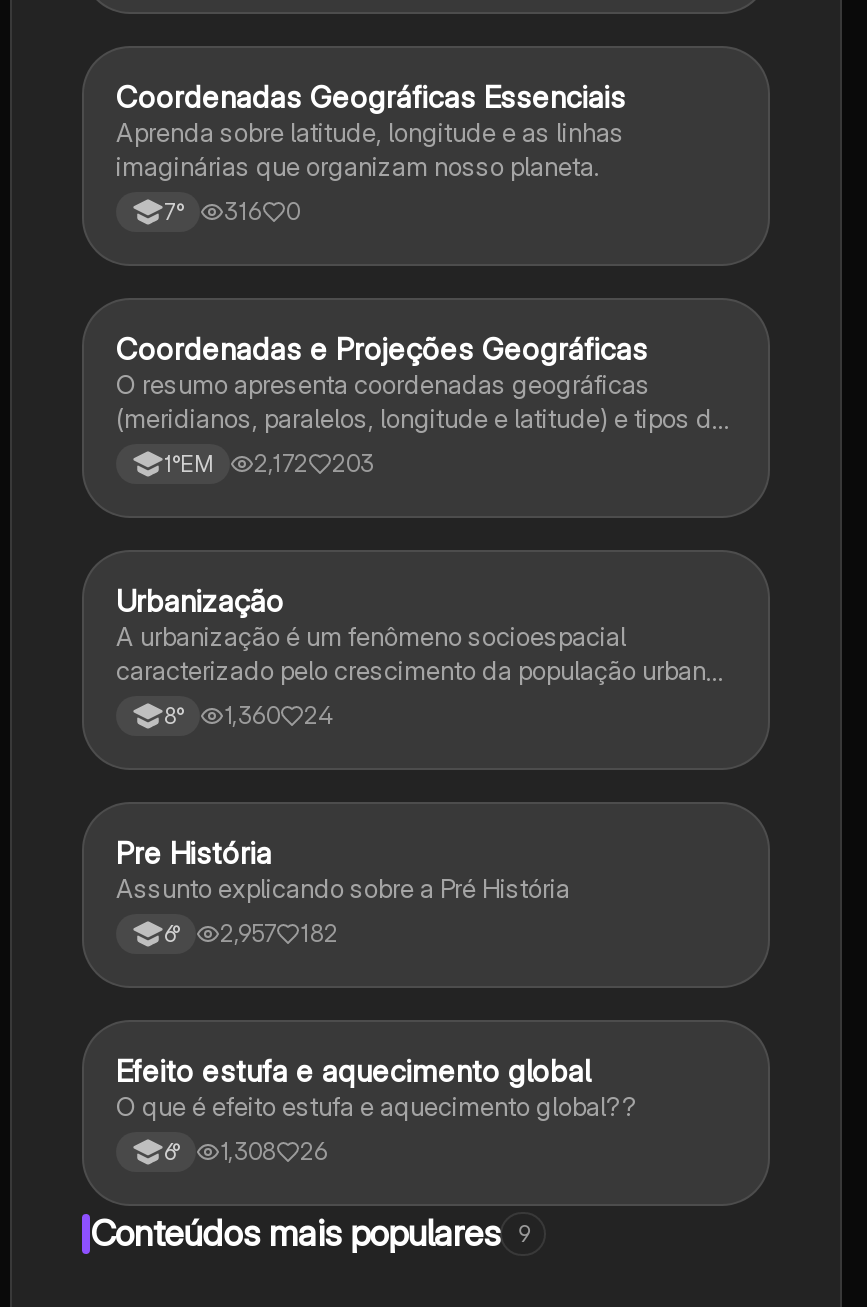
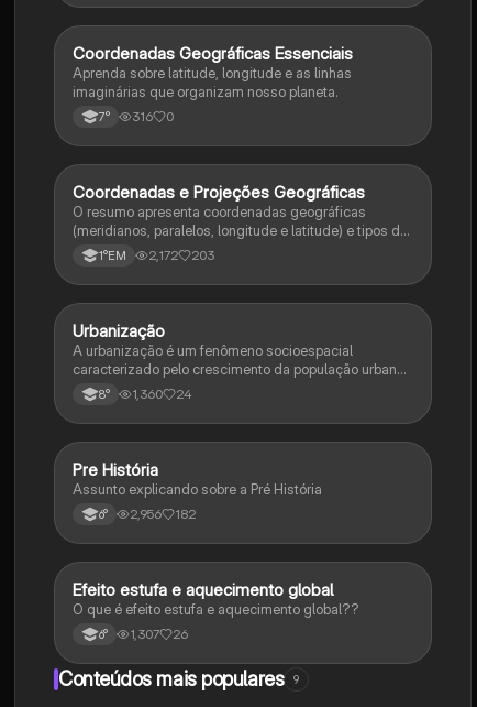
- 6° 2,957 182
+ 6° 2,956 182

- 6° 1,308 26
+ 6° 1,307 26
